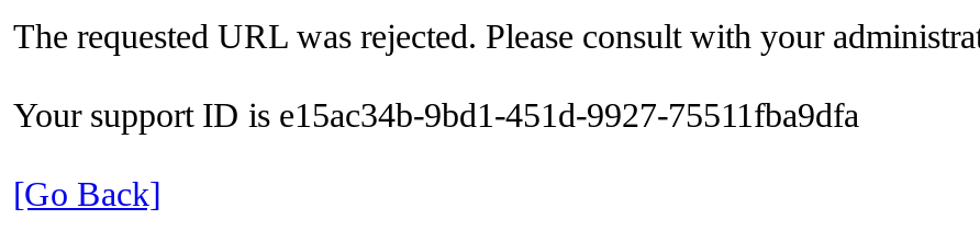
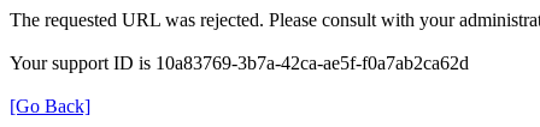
- Your support ID is e15ac34b-9bd1-451d-9927-75511fba9dfa
+ Your support ID is 10a83769-3b7a-42ca-ae5f-f0a7ab2ca62d
